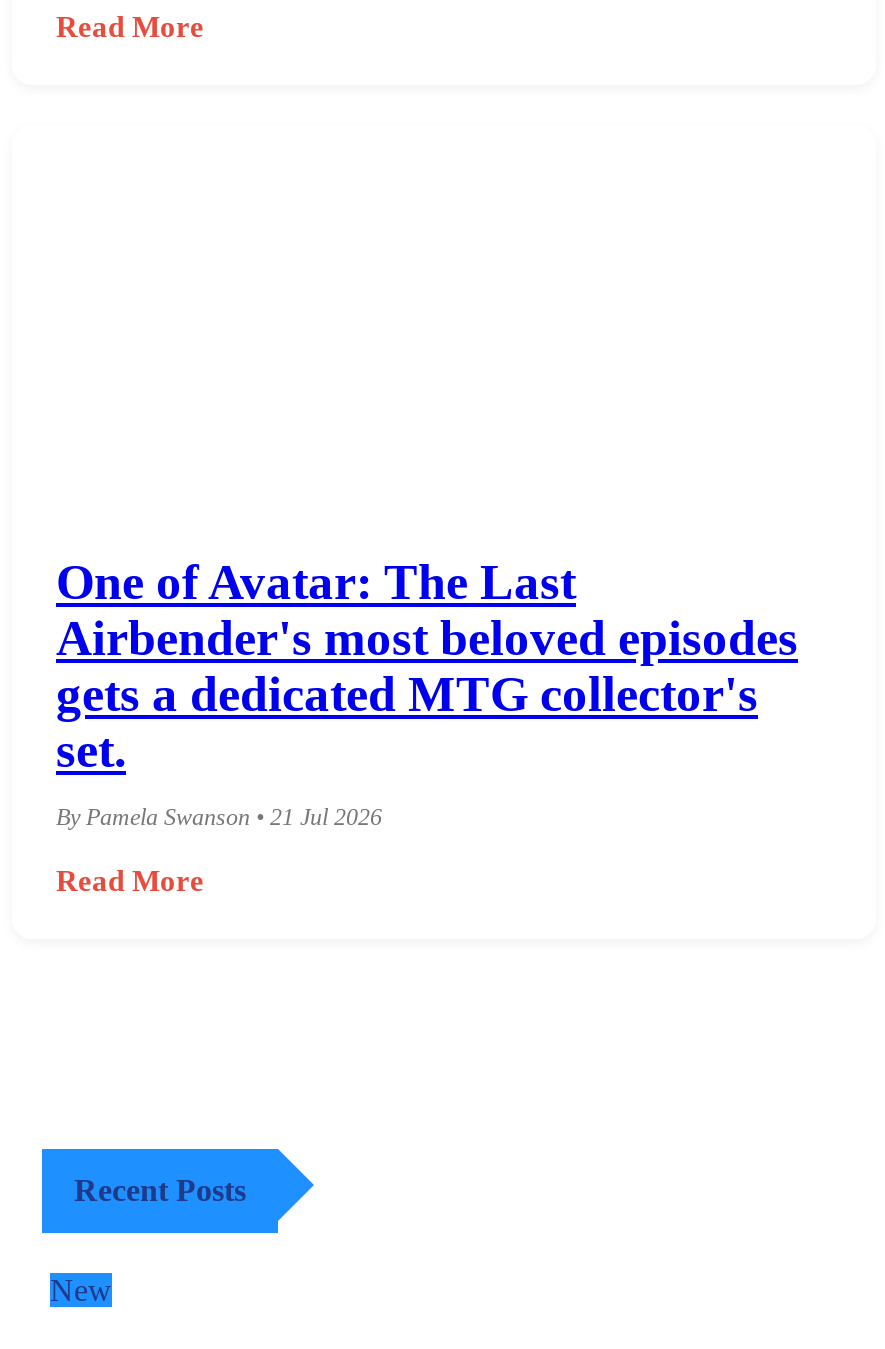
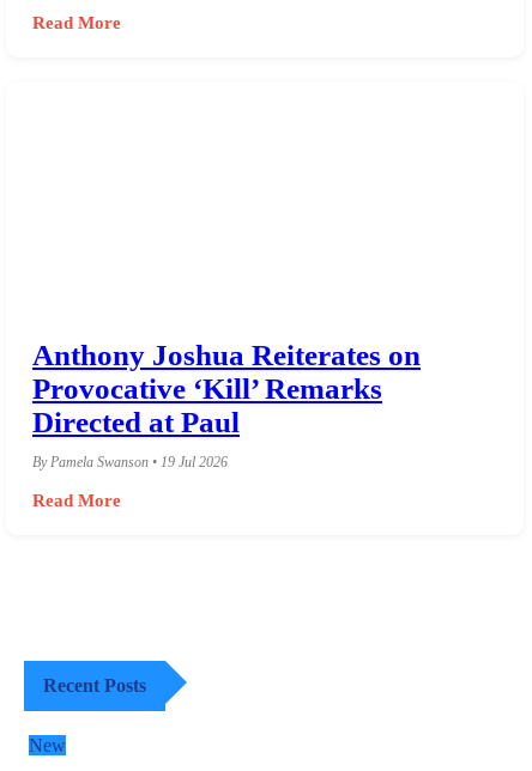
- One of Avatar: The Last
- Airbender's most beloved episodes
- gets a dedicated MTG collector's
- set.
+ Anthony Joshua Reiterates on
+ Provocative ‘Kill’ Remarks
+ Directed at Paul

- By Pamela Swanson • 21 Jul 2026
+ By Pamela Swanson • 19 Jul 2026
